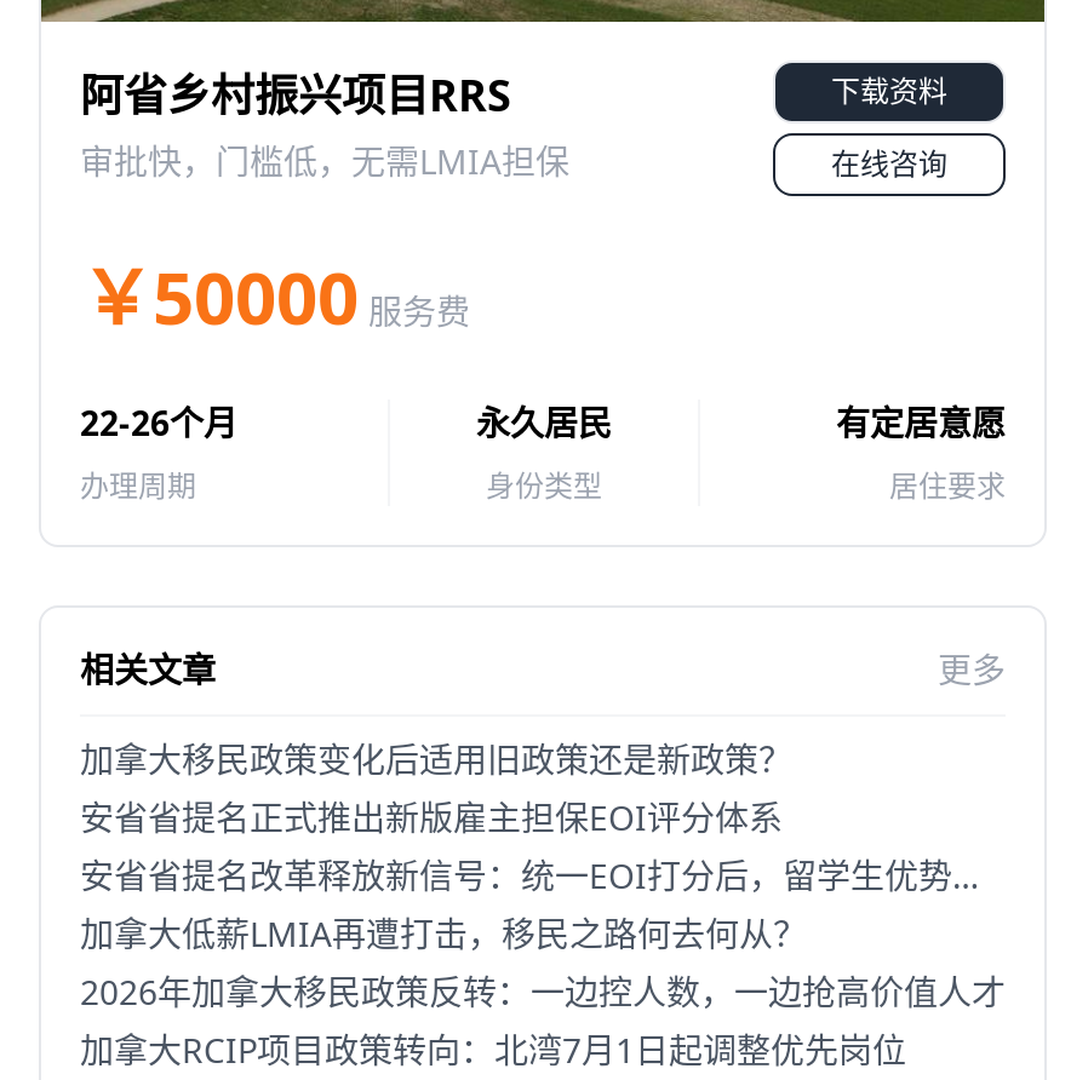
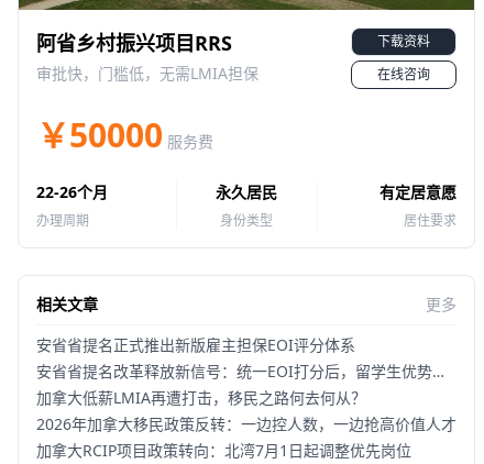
- 加拿大移民政策变化后适用旧政策还是新政策？
